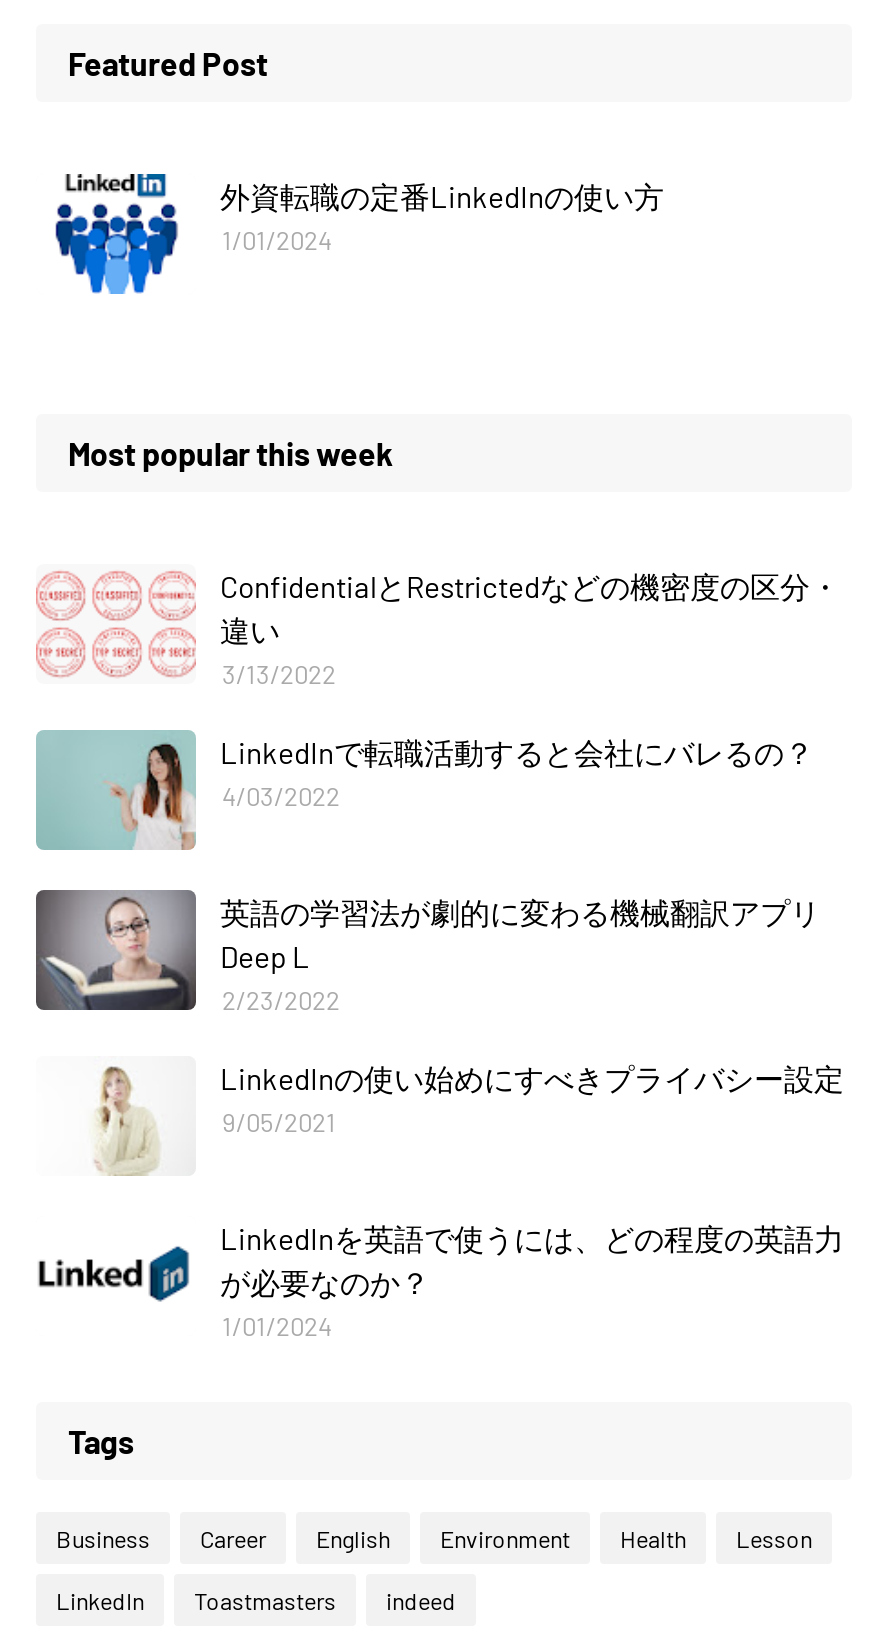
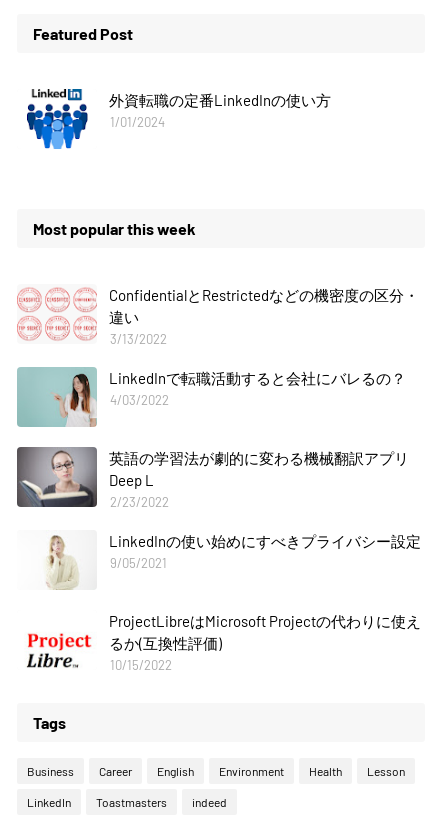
- [image]
- LinkedInを英語で使うには、どの程度の英語力
- が必要なのか？
- 1/01/2024
+ [image]
+ ProjectLibreはMicrosoft Projectの代わりに使え
+ るか(互換性評価)
+ 10/15/2022
